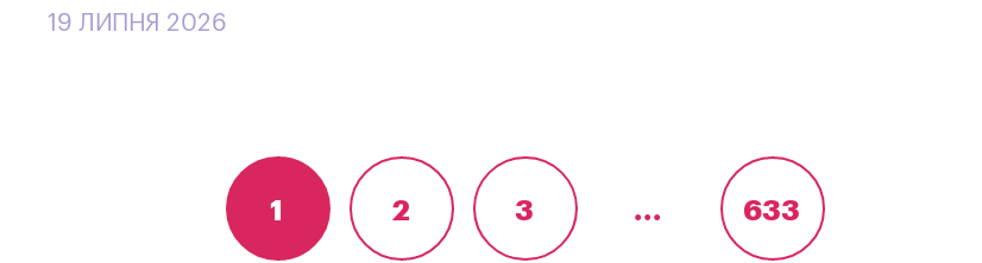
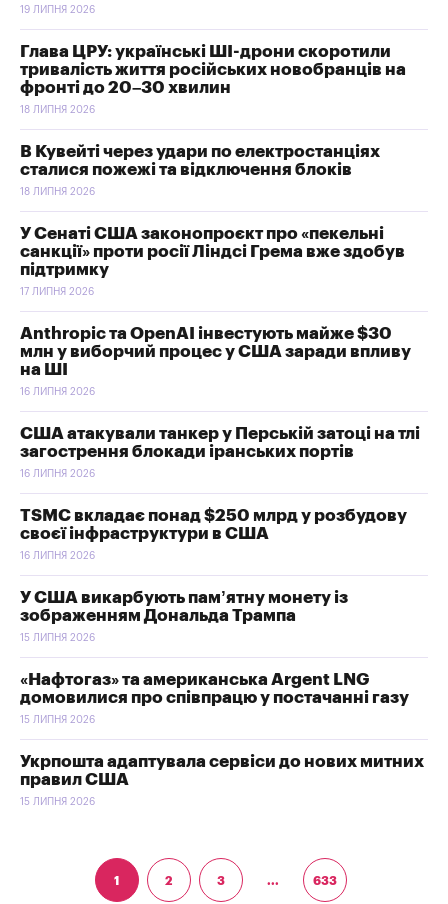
+ Глава ЦРУ: українські ШI-дрони скоротили
+ тривалість життя російських новобранців на
+ фронті до 20–30 хвилин
+ 18 ЛИПНЯ 2026
+ В Кувейті через удари по електростанціях
+ сталися пожежі та відключення блоків
+ 18 ЛИПНЯ 2026
+ У Сенаті США законопроєкт про «пекельні
+ санкції» проти росії Ліндсі Грема вже здобув
+ підтримку
+ 17 ЛИПНЯ 2026
+ Anthropic та OpenAI інвестують майже $30
+ млн у виборчий процес у США заради впливу
+ на ШІ
+ 16 ЛИПНЯ 2026
+ США атакували танкер у Перській затоці на тлі
+ загострення блокади іранських портів
+ 16 ЛИПНЯ 2026
+ TSMC вкладає понад $250 млрд у розбудову
+ своєї інфраструктури в США
+ 16 ЛИПНЯ 2026
+ У США викарбують пам’ятну монету із
+ зображенням Дональда Трампа
+ 15 ЛИПНЯ 2026
+ «Нафтогаз» та американська Argent LNG
+ домовилися про співпрацю у постачанні газу
+ 15 ЛИПНЯ 2026
+ Укрпошта адаптувала сервіси до нових митних
+ правил США
+ 15 ЛИПНЯ 2026
